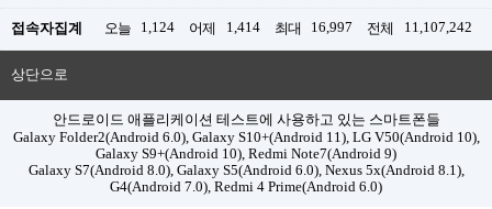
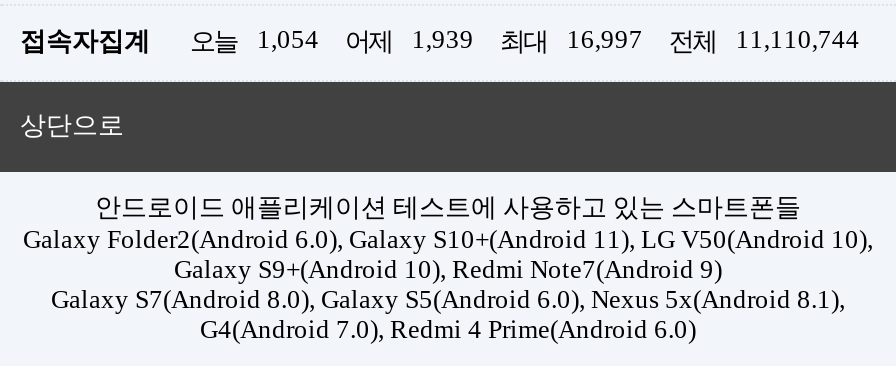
- 1,124
+ 1,054

- 1,414
+ 1,939

- 11,107,242
+ 11,110,744
